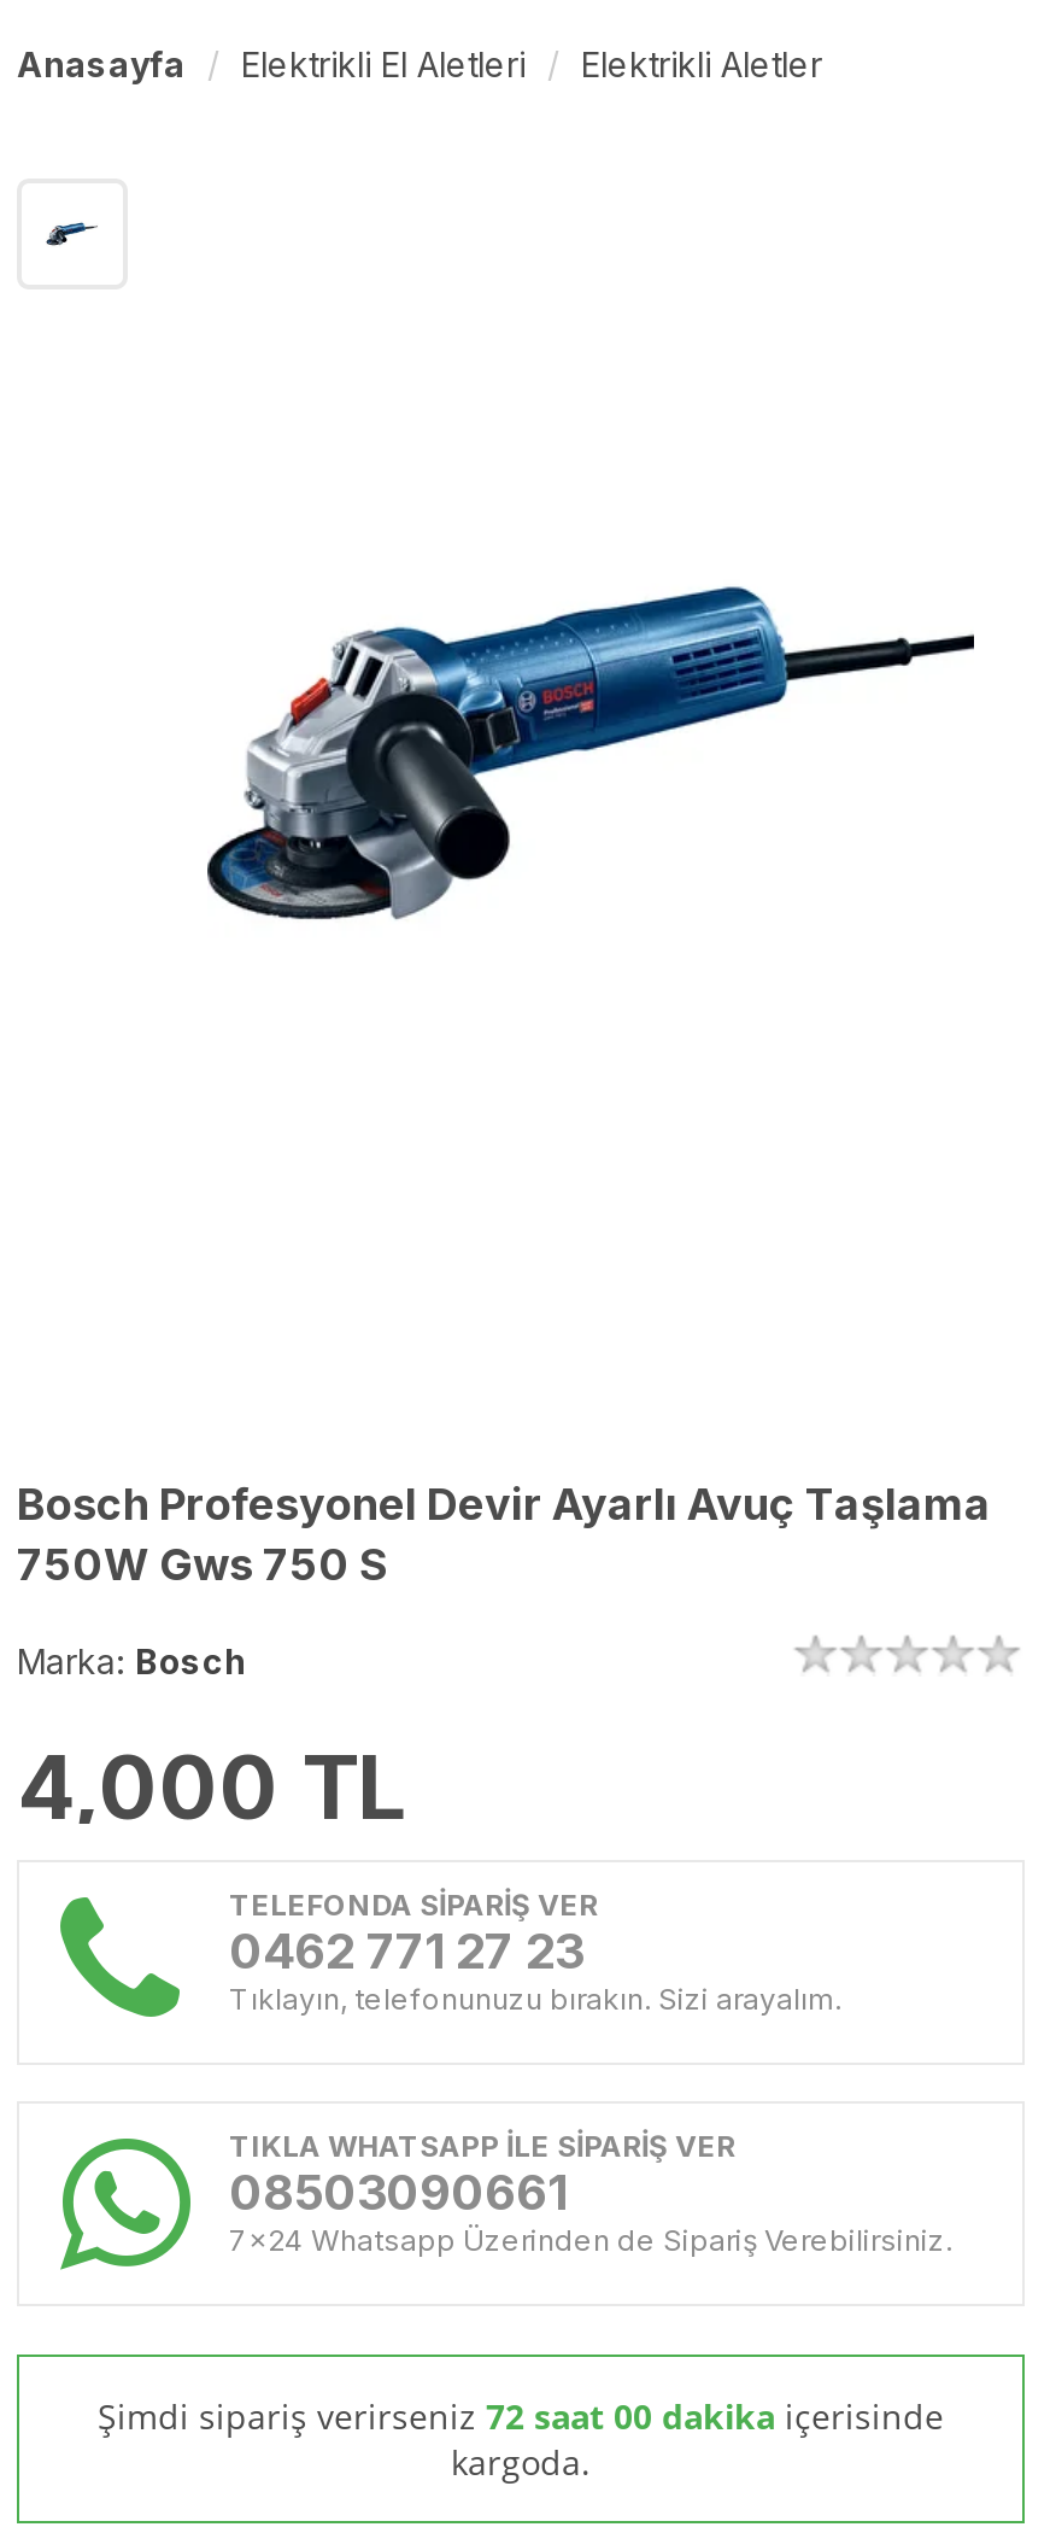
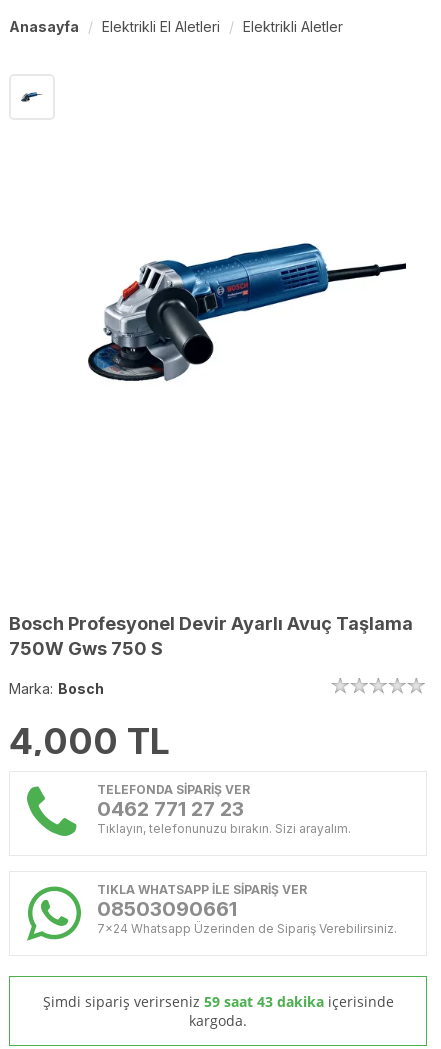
- Şimdi sipariş verirseniz 72 saat 00 dakika içerisinde
+ Şimdi sipariş verirseniz 59 saat 43 dakika içerisinde
